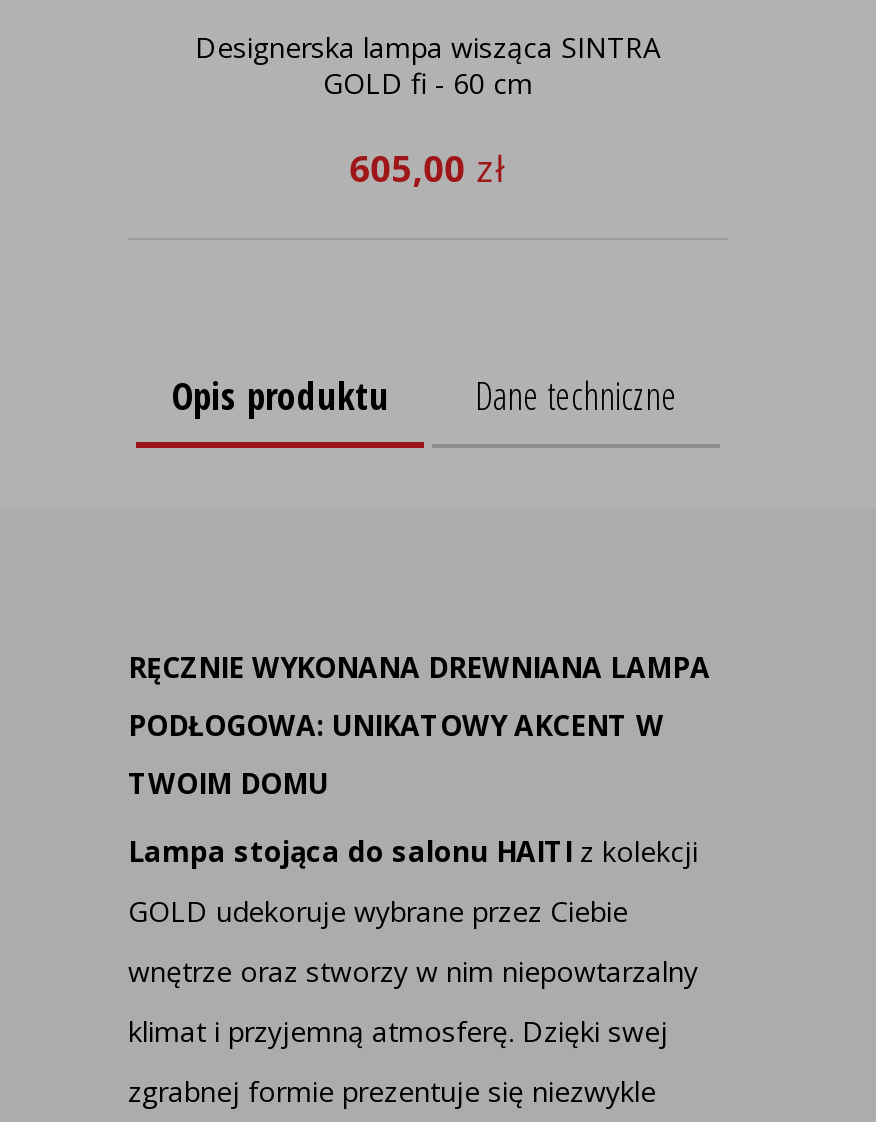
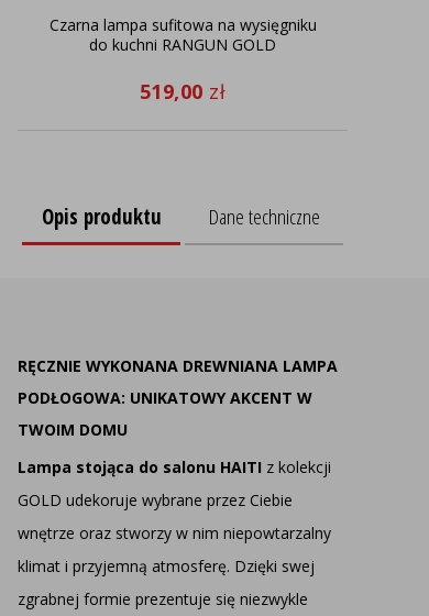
- Designerska lampa wisząca SINTRA
- GOLD fi - 60 cm
+ Czarna lampa sufitowa na wysięgniku
+ do kuchni RANGUN GOLD

- 605,00 zł
+ 519,00 zł
